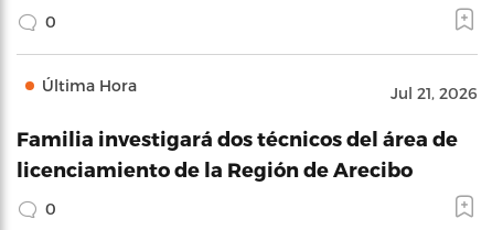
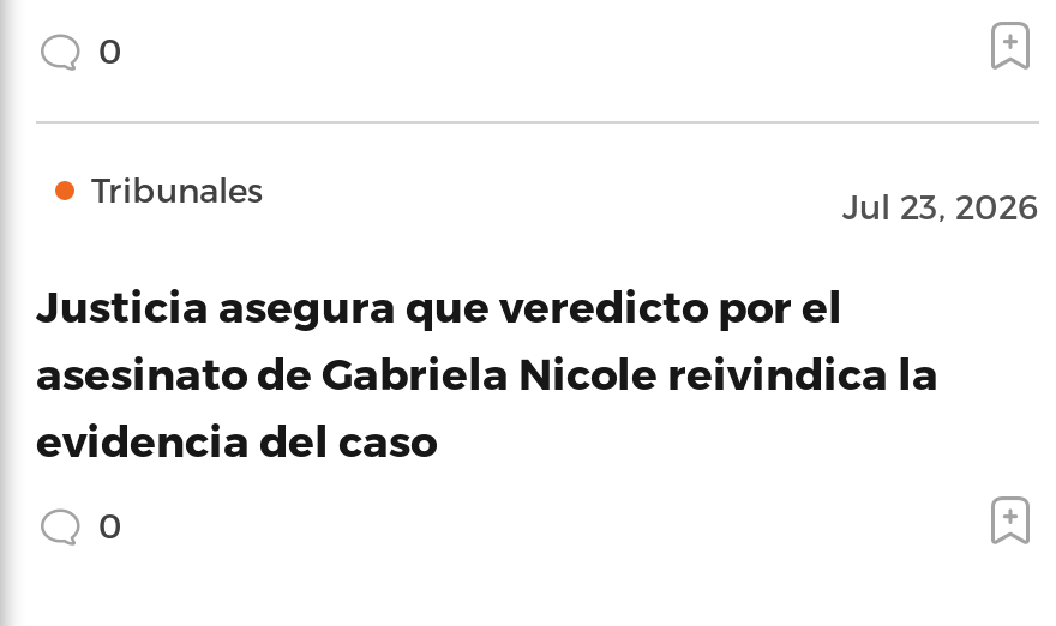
- Última Hora
- Jul 21, 2026
+ Tribunales
+ Jul 23, 2026

- Familia investigará dos técnicos del área de
- licenciamiento de la Región de Arecibo
+ Justicia asegura que veredicto por el
+ asesinato de Gabriela Nicole reivindica la
+ evidencia del caso
